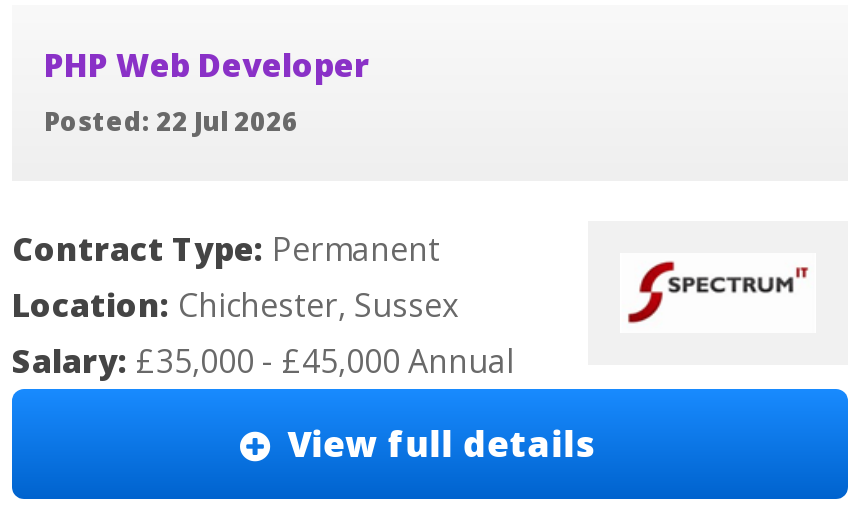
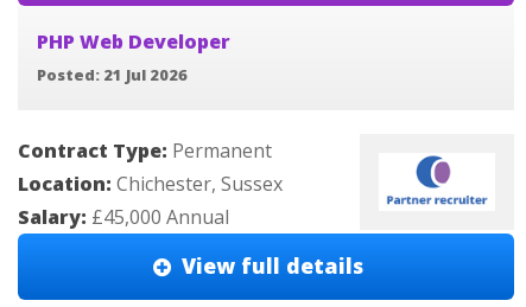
- Posted: 22 Jul 2026
+ Posted: 21 Jul 2026

- [image]
+ [image]

- Salary: £35,000 - £45,000 Annual
+ Salary: £45,000 Annual
